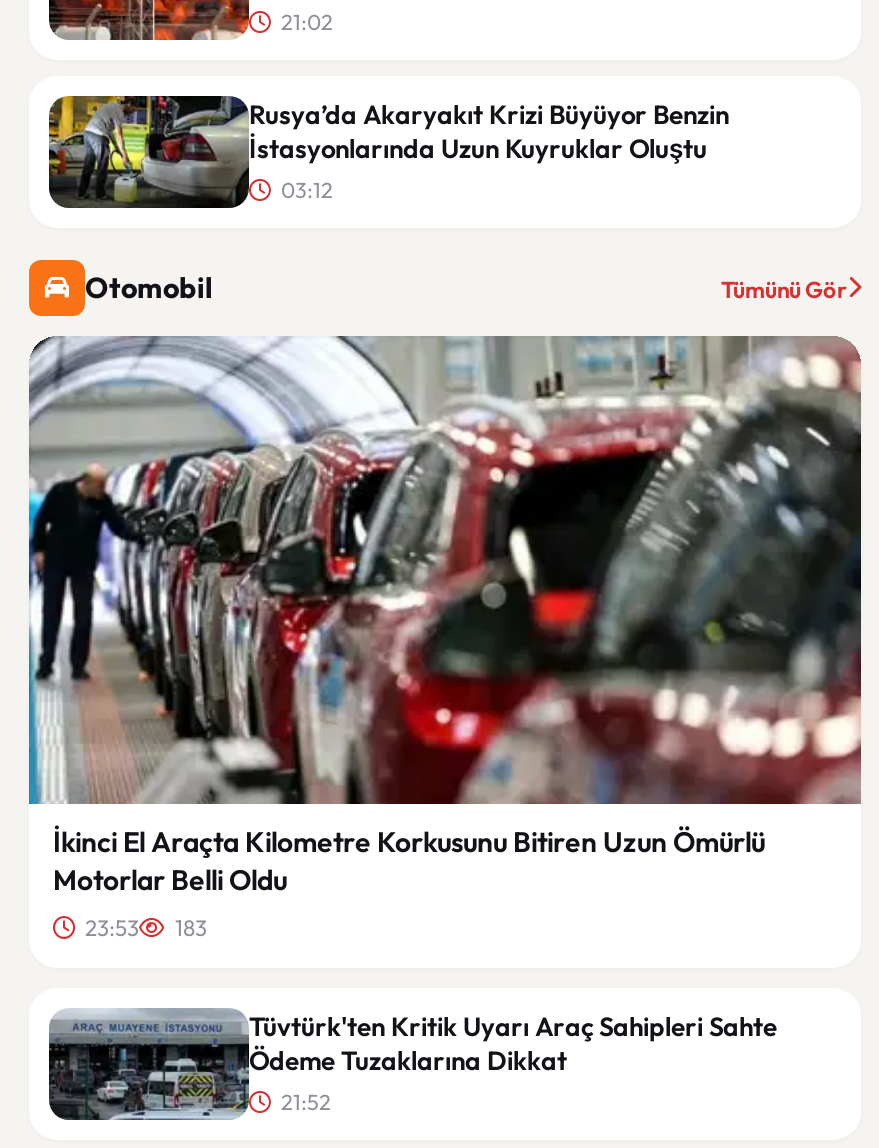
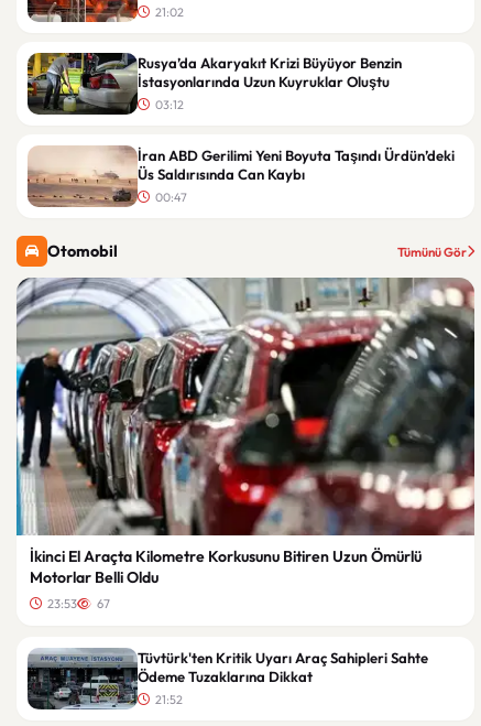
+ [image]
+ İran ABD Gerilimi Yeni Boyuta Taşındı Ürdün’deki
+ Üs Saldırısında Can Kaybı
+ 00:47

- 23:53 183
+ 23:53 67
